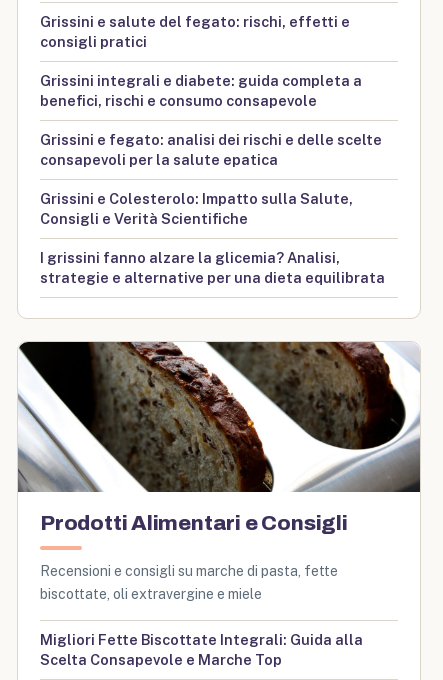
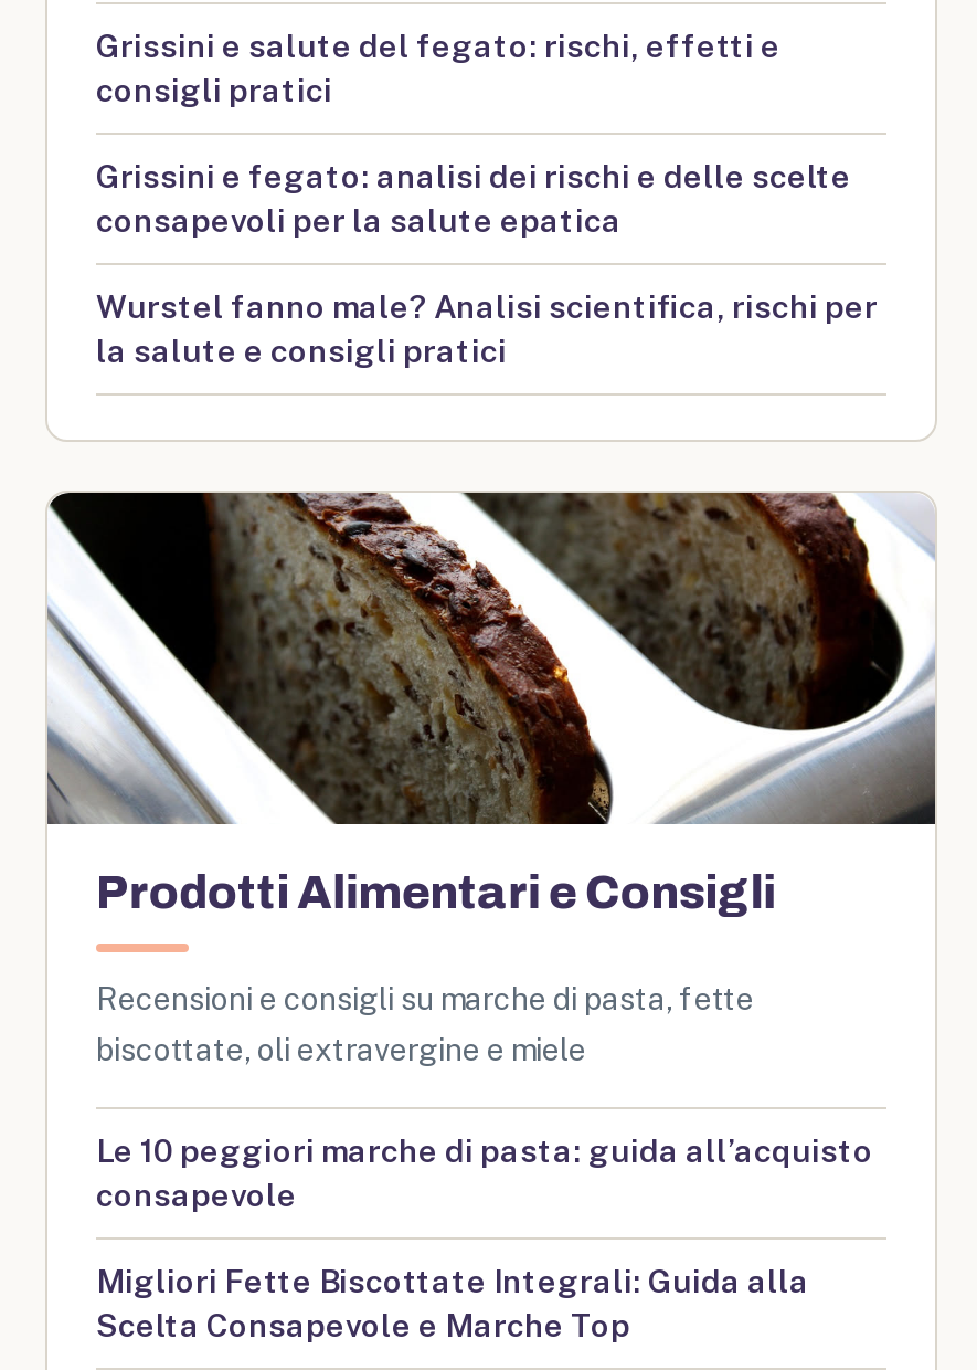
- Grissini integrali e diabete: guida completa a
- benefici, rischi e consumo consapevole

- Grissini e Colesterolo: Impatto sulla Salute,
- Consigli e Verità Scientifiche
- I grissini fanno alzare la glicemia? Analisi,
- strategie e alternative per una dieta equilibrata
+ Wurstel fanno male? Analisi scientifica, rischi per
+ la salute e consigli pratici

moved up: [image] | Prodotti Alimentari e Consigli | Recensioni e consigli su marche di pasta, fette | biscottate, oli extravergine e miele

+ Le 10 peggiori marche di pasta: guida all’acquisto
+ consapevole
